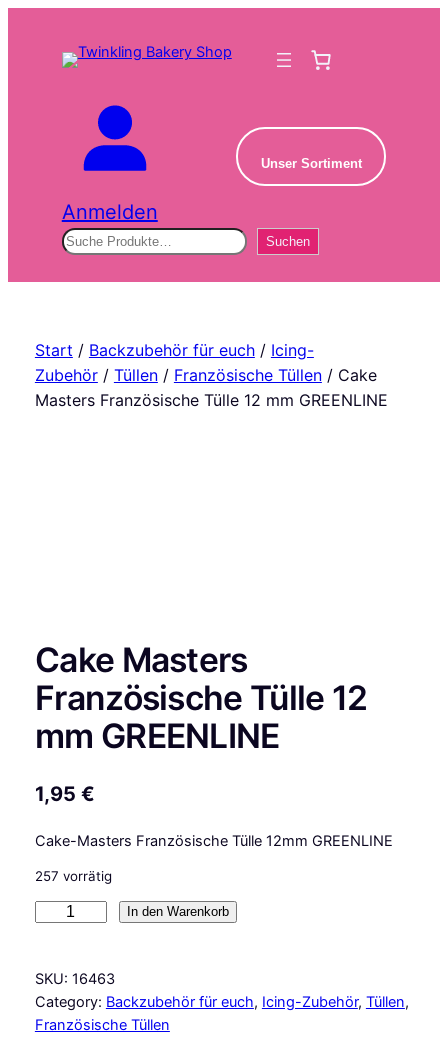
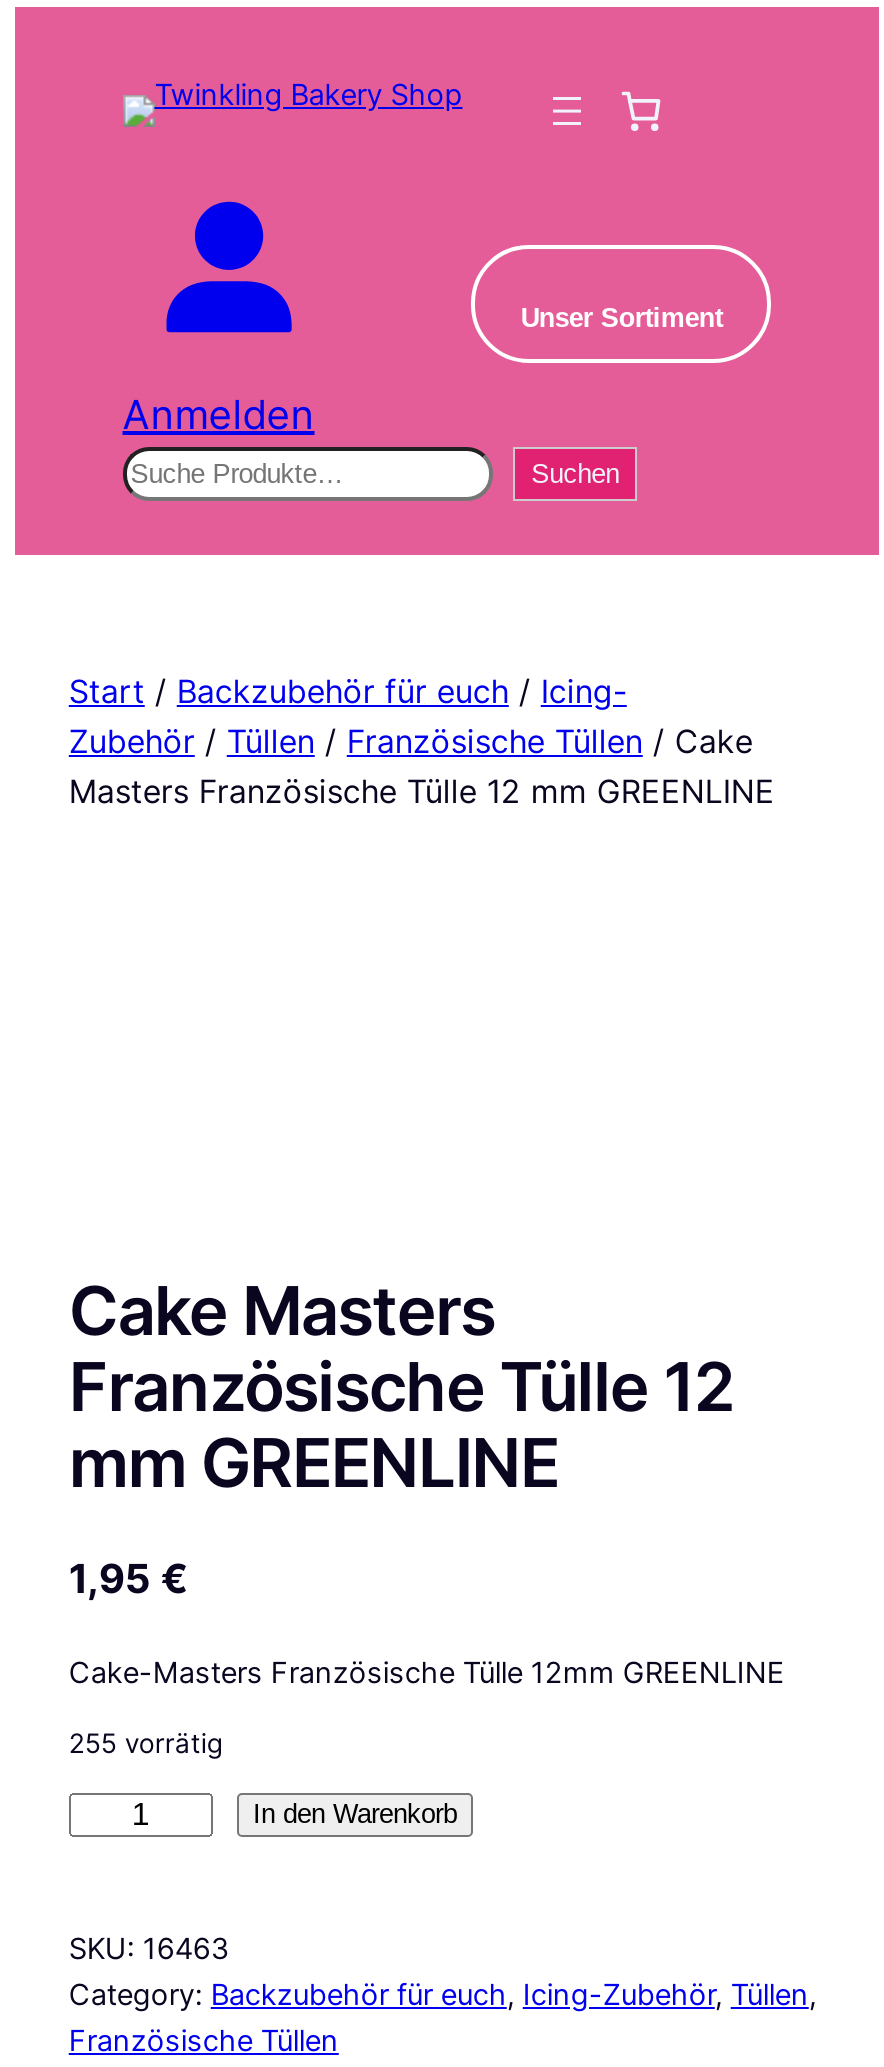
- 257 vorrätig
+ 255 vorrätig
